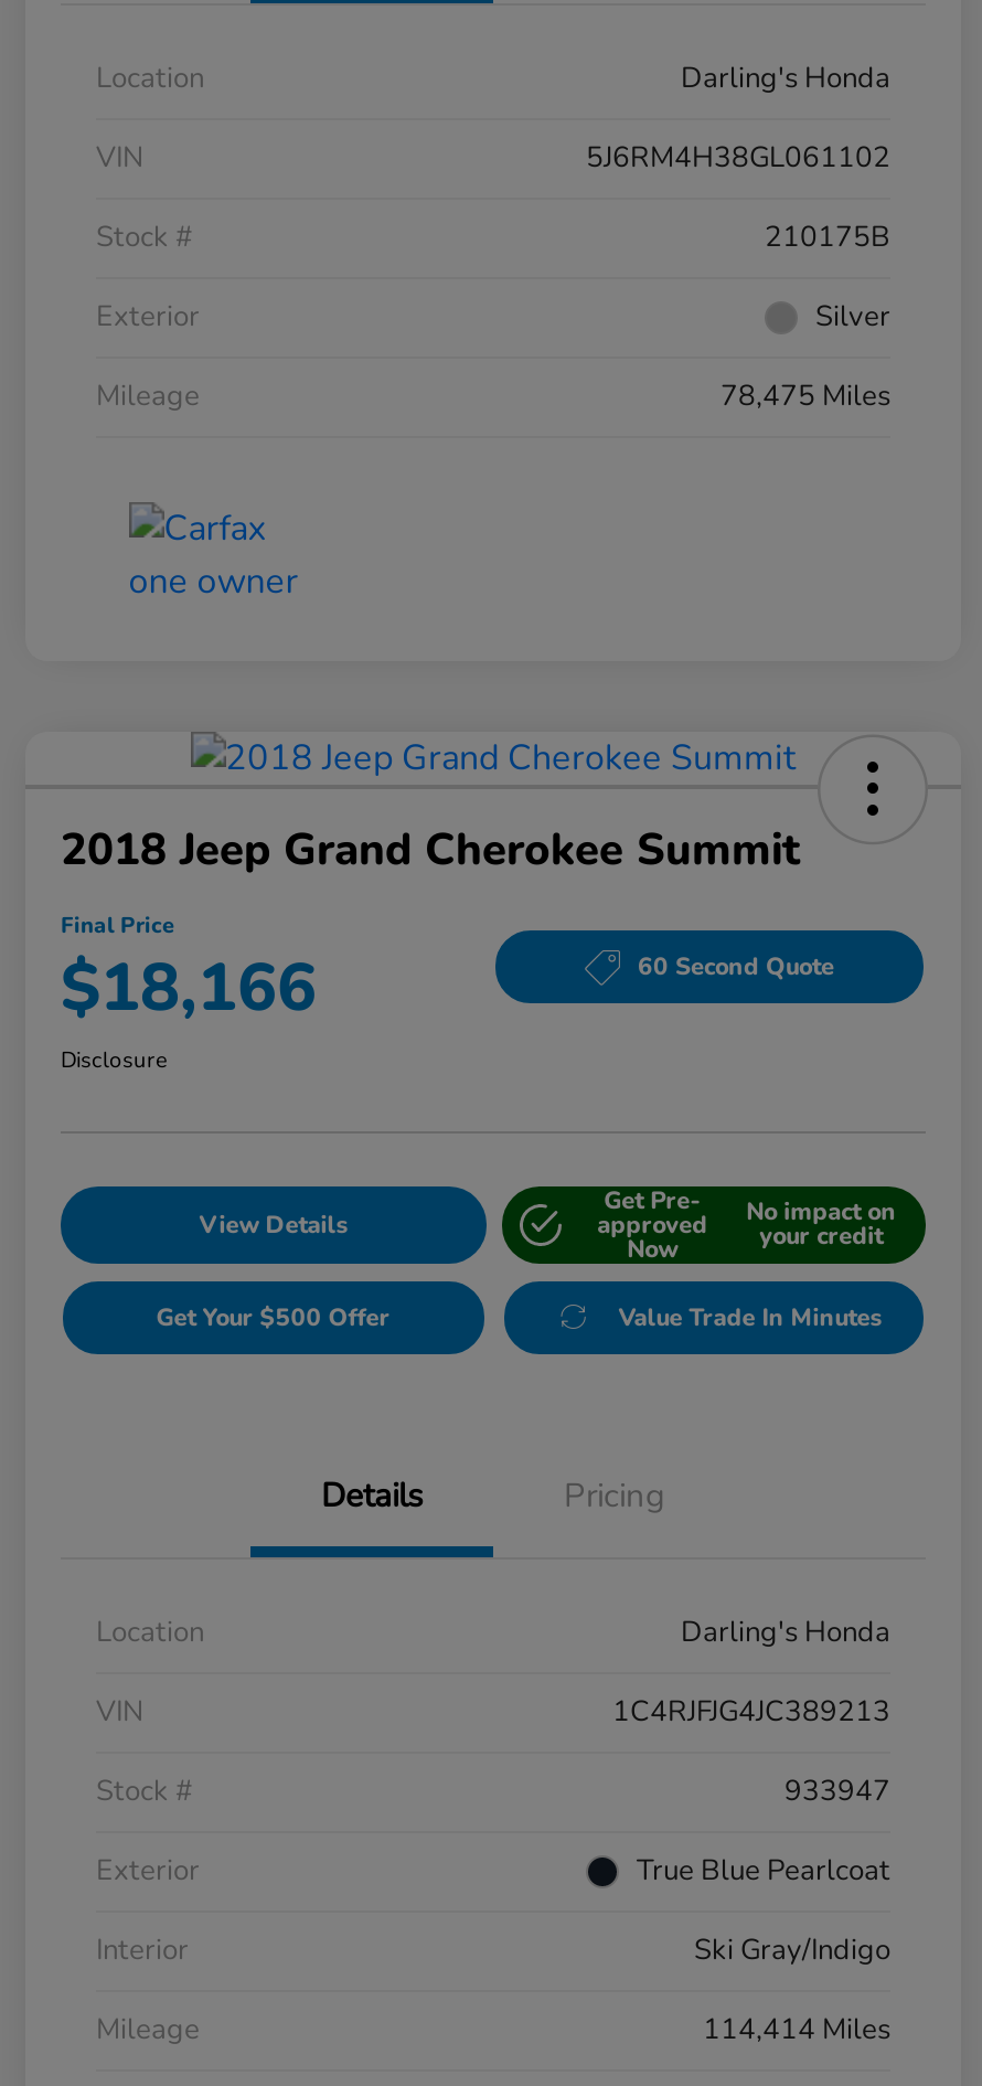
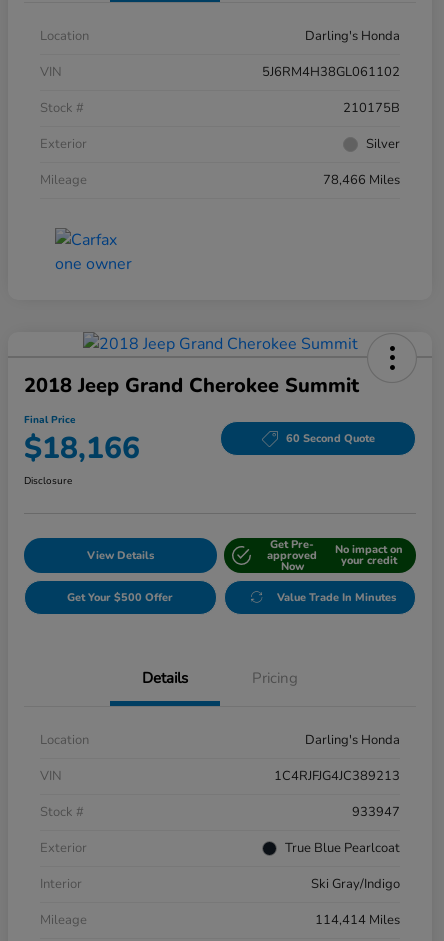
- 78,475 Miles
+ 78,466 Miles
